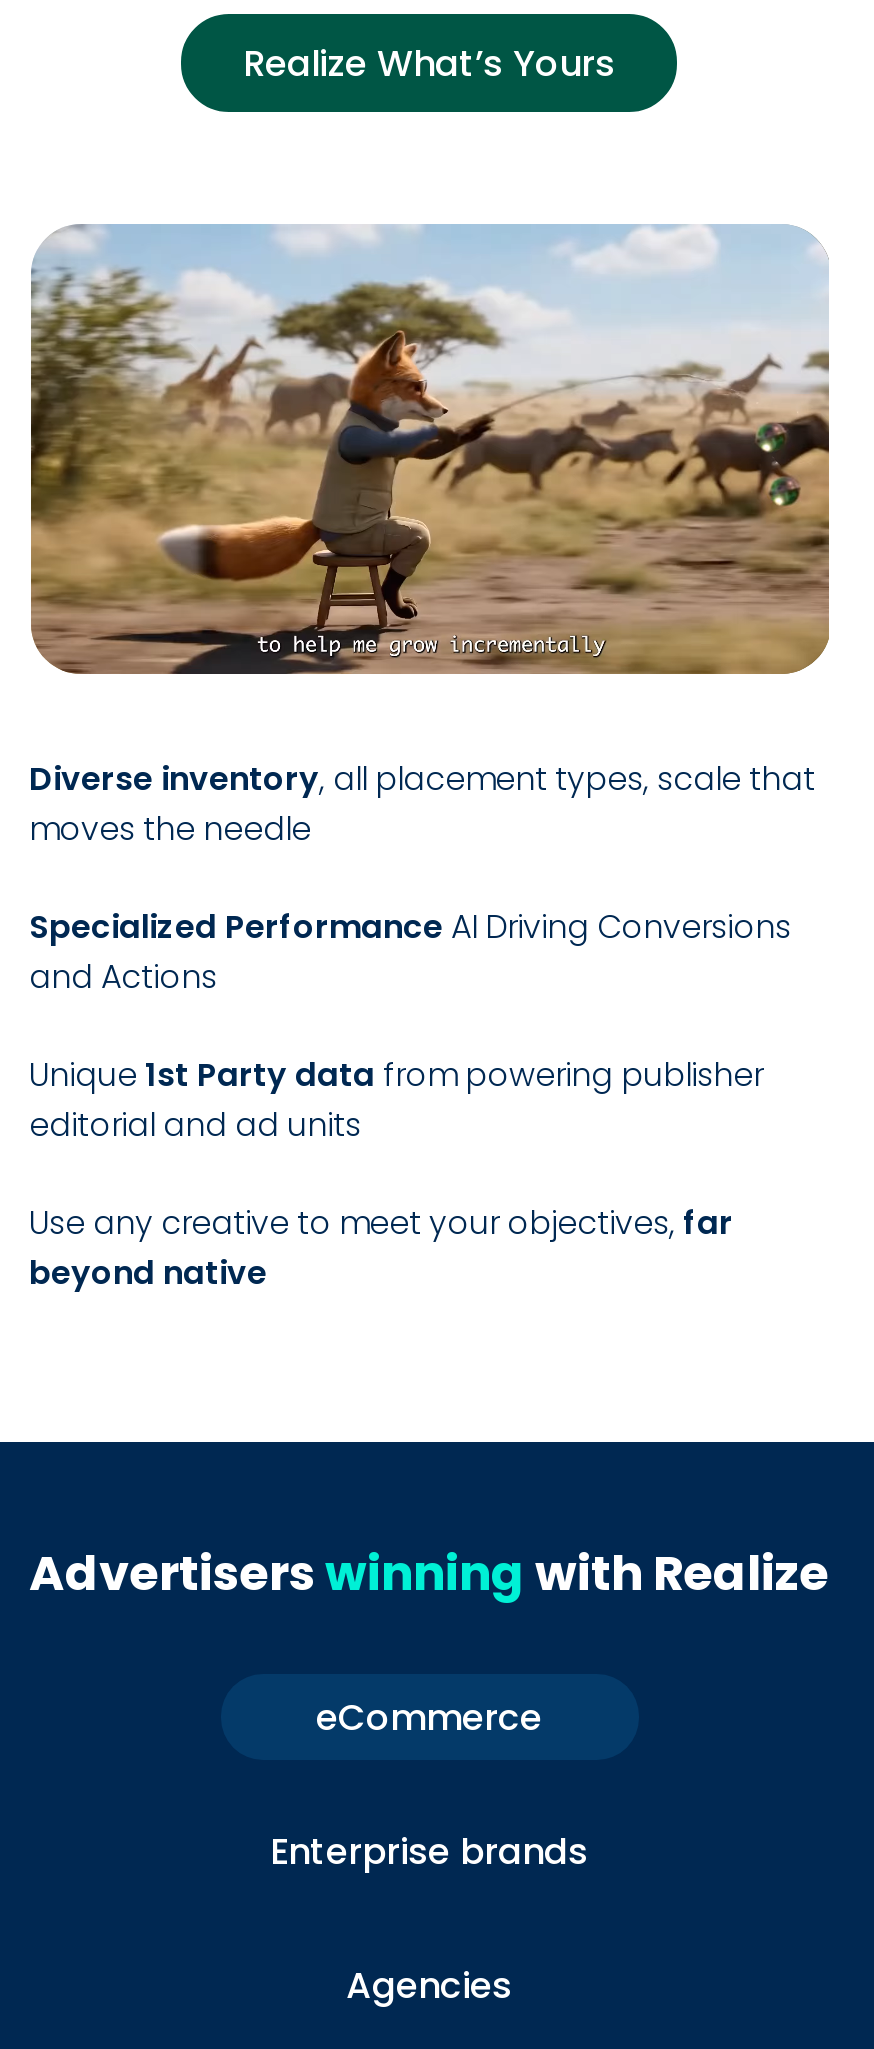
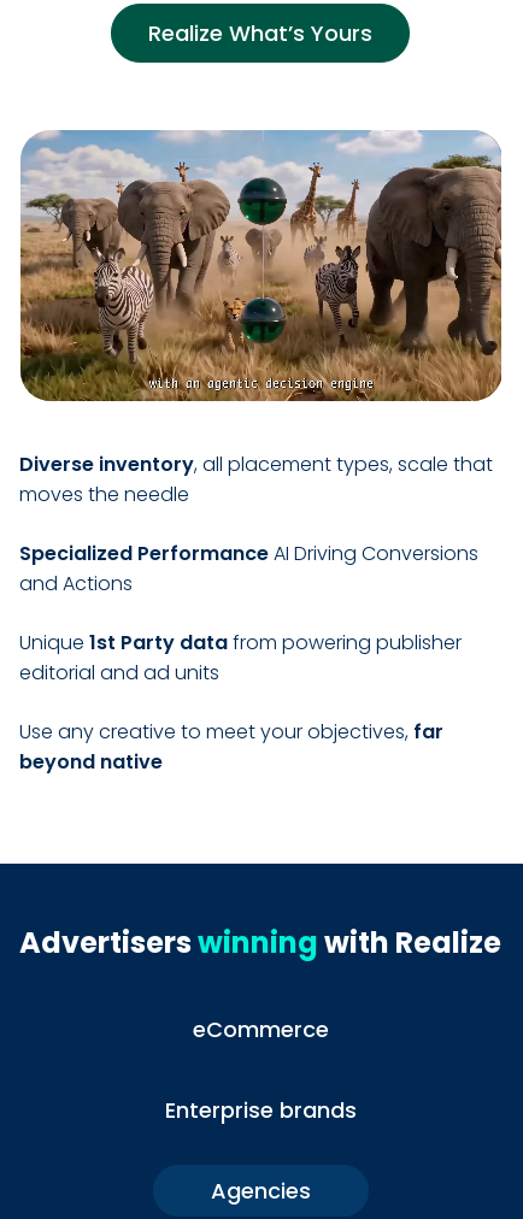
- [image]
+ [image]
